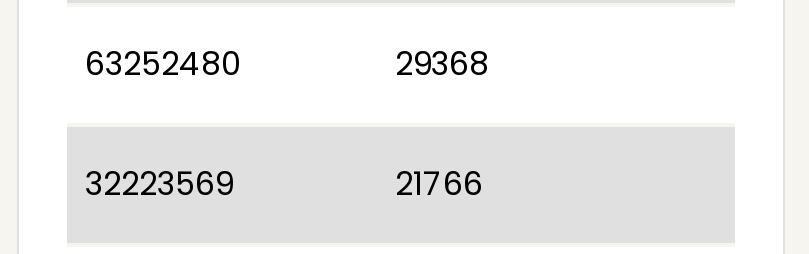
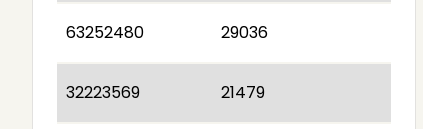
- 29368
+ 29036

- 21766
+ 21479
